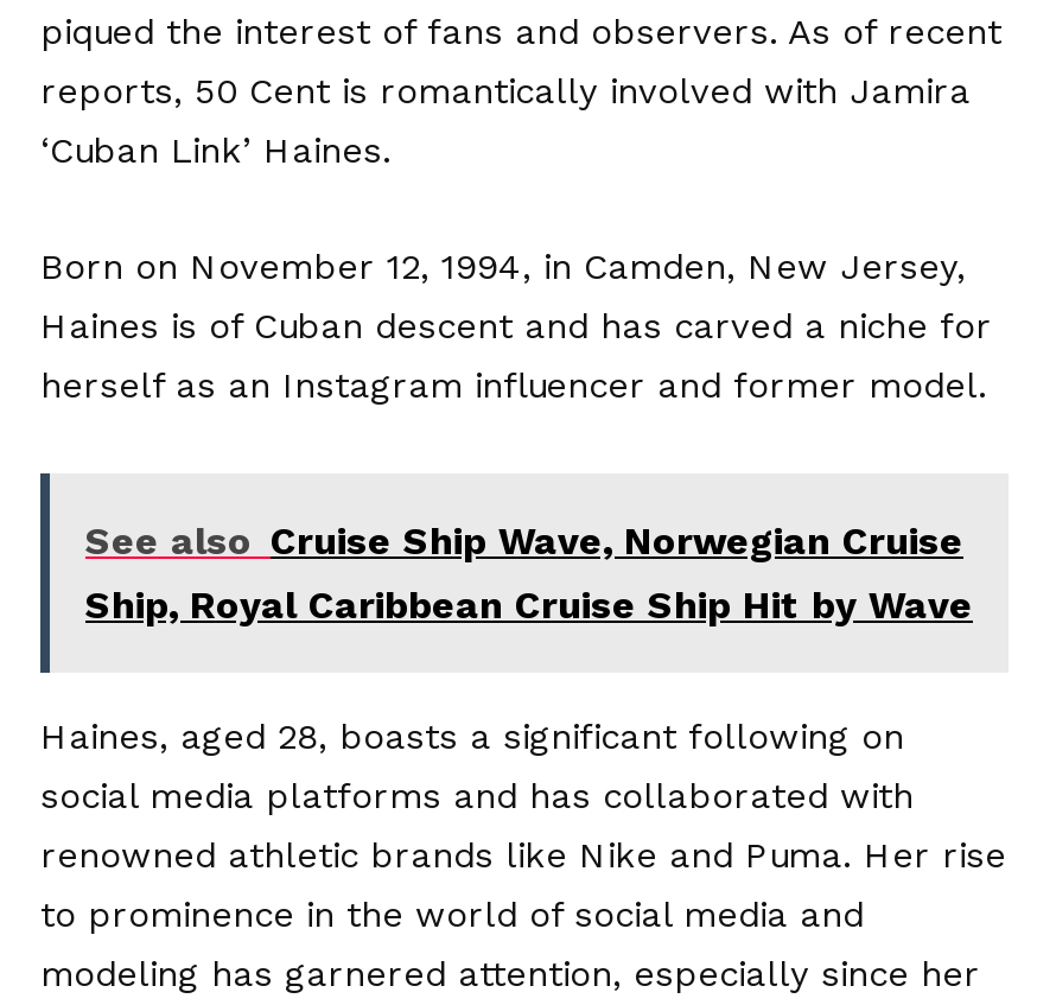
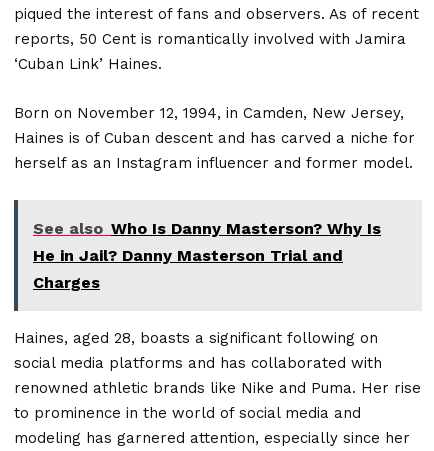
- See also Cruise Ship Wave, Norwegian Cruise
- Ship, Royal Caribbean Cruise Ship Hit by Wave
+ See also Who Is Danny Masterson? Why Is
+ He in Jail? Danny Masterson Trial and
+ Charges
